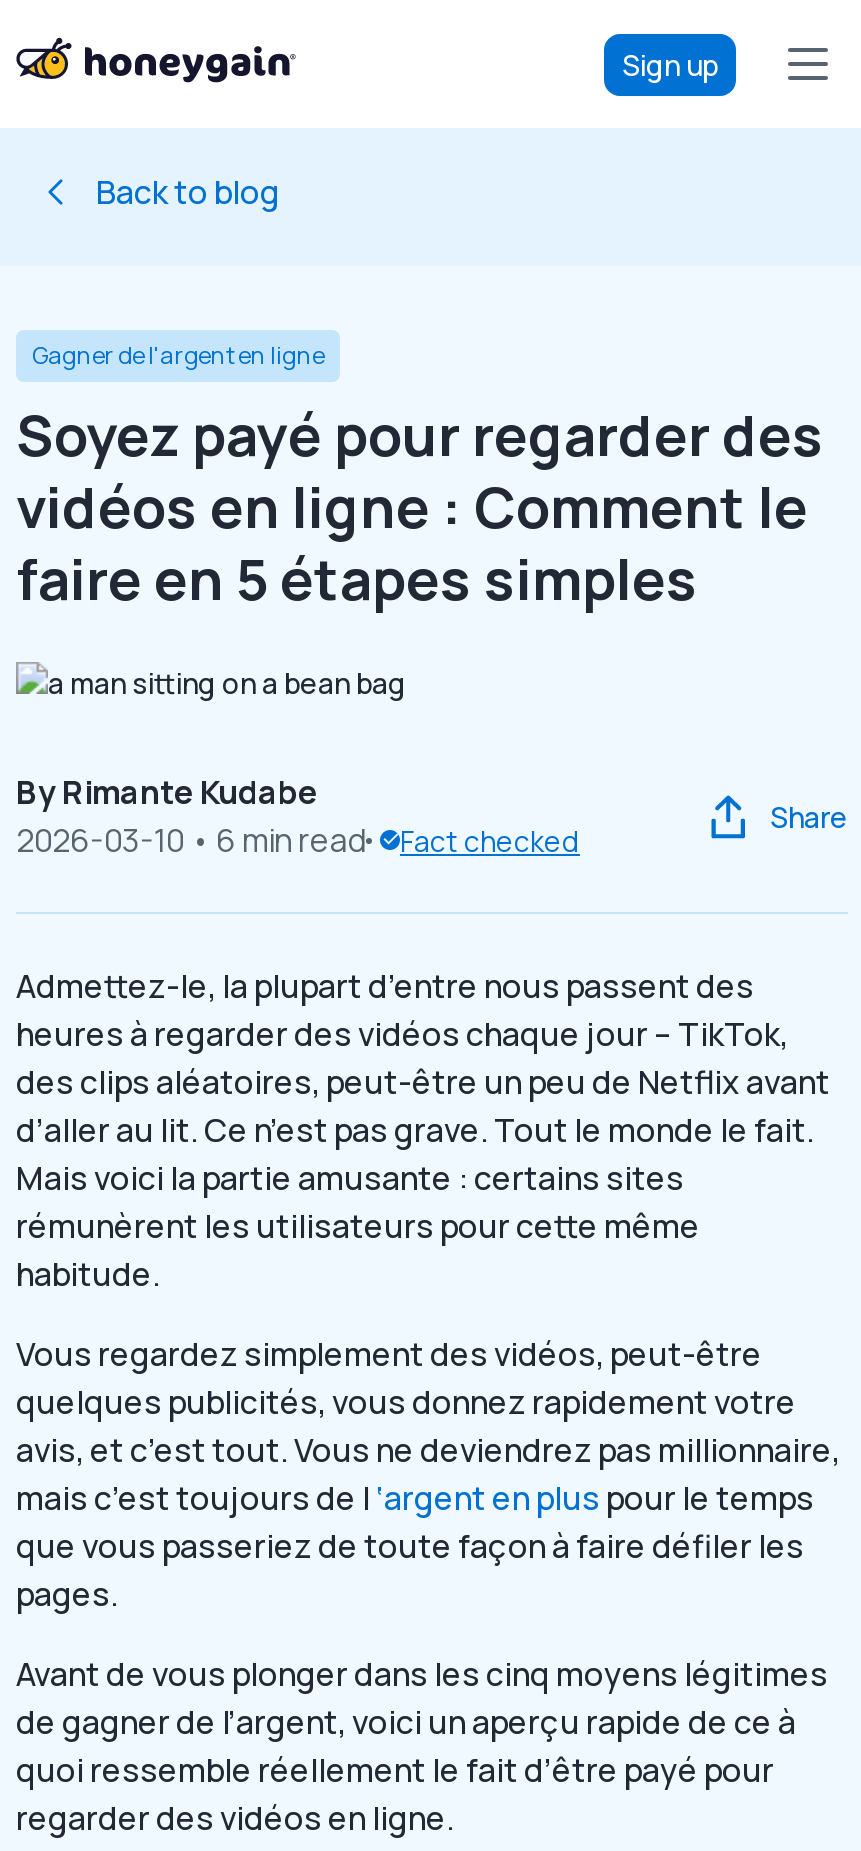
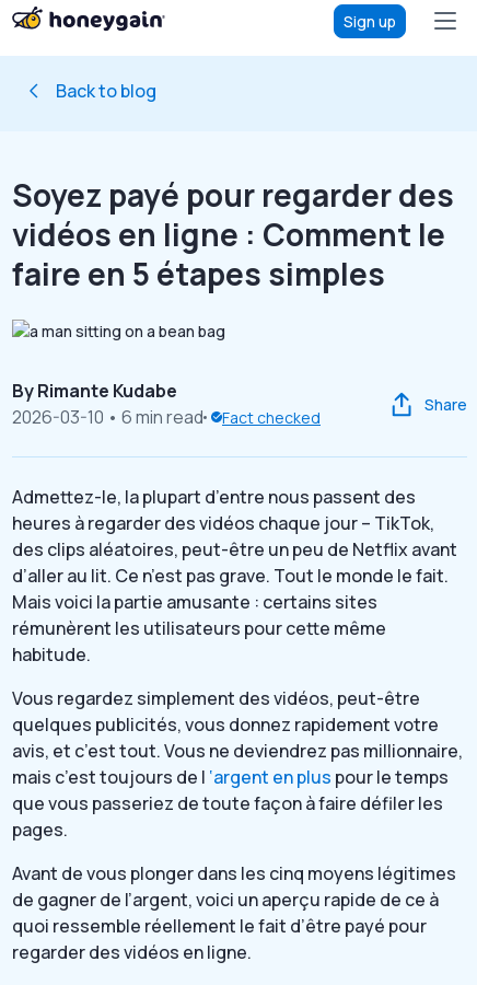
- Gagner de l'argent en ligne
